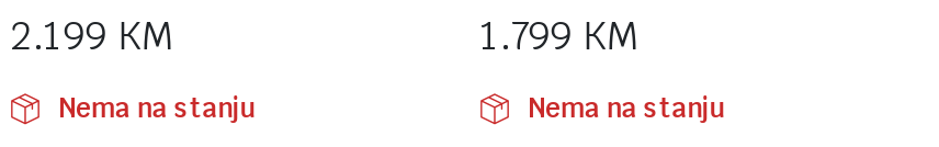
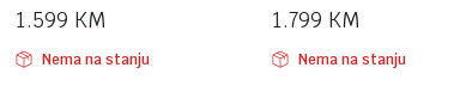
- 2.199 KM
+ 1.599 KM
